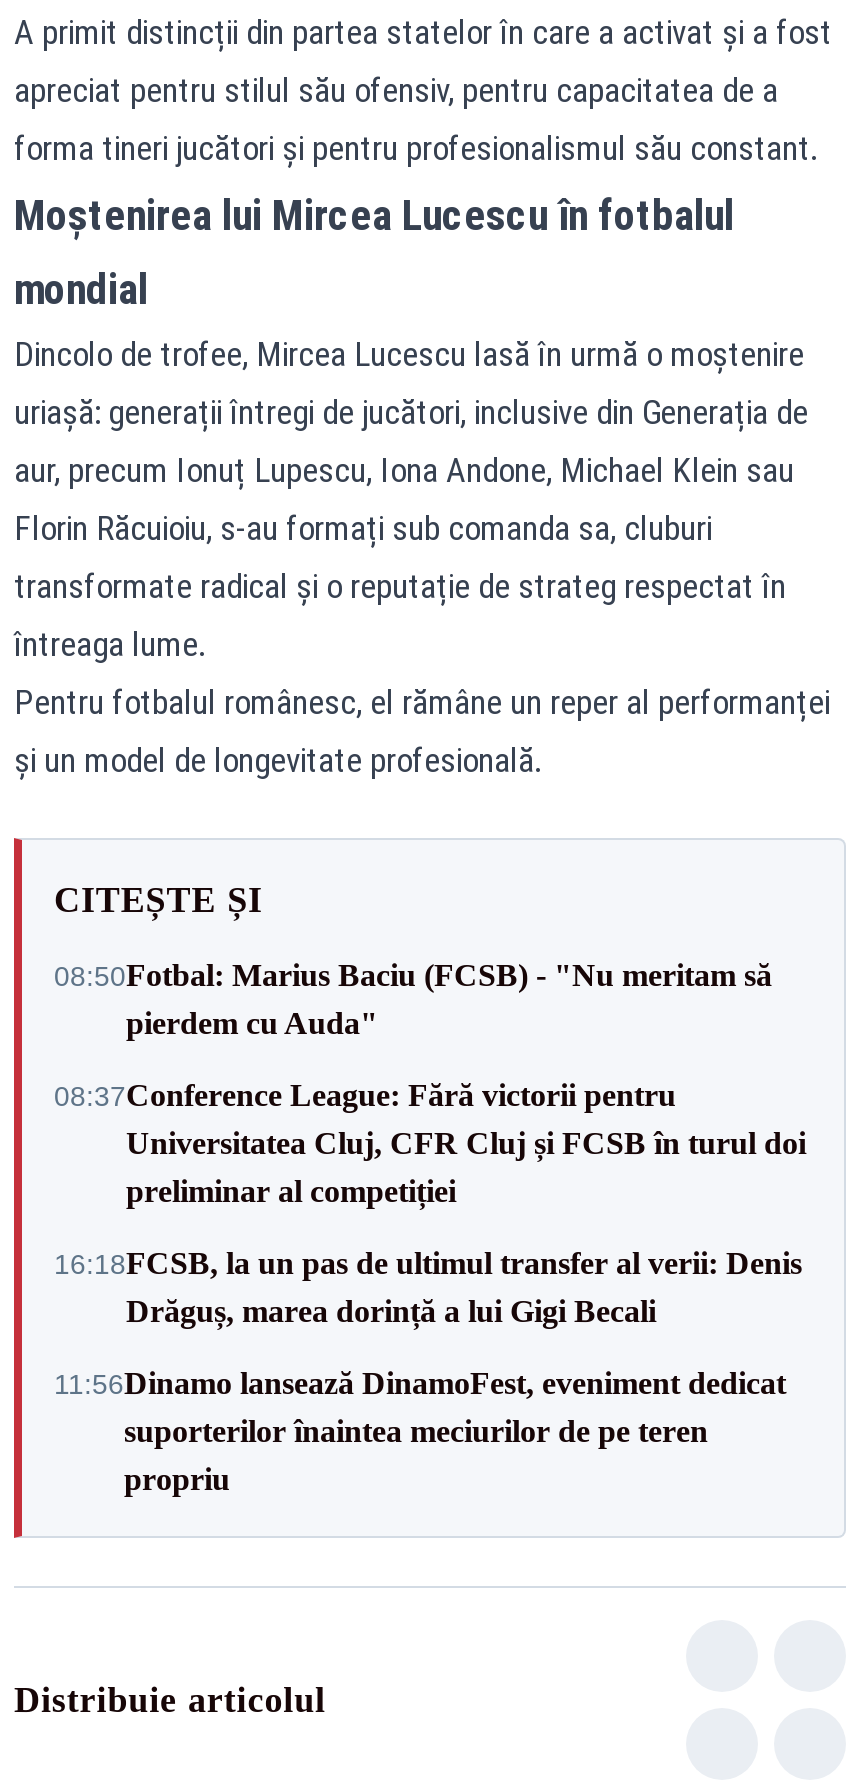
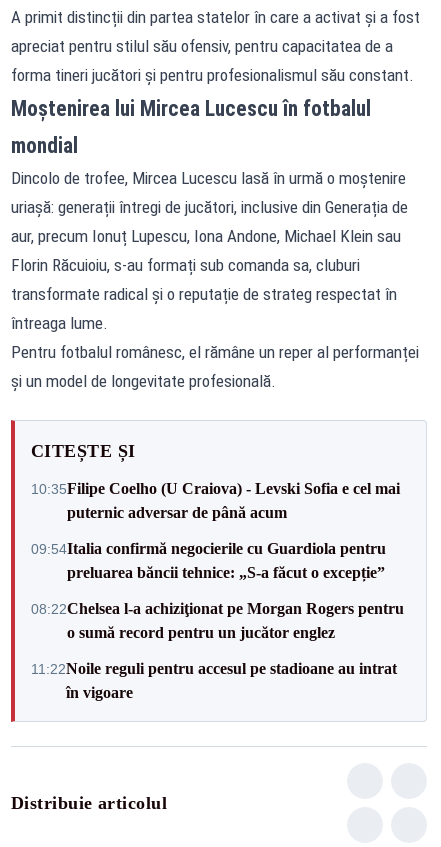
- 08:50Fotbal: Marius Baciu (FCSB) - "Nu meritam să
- pierdem cu Auda"
+ 10:35Filipe Coelho (U Craiova) - Levski Sofia e cel mai
+ puternic adversar de până acum

- 08:37Conference League: Fără victorii pentru
- Universitatea Cluj, CFR Cluj și FCSB în turul doi
- preliminar al competiției
+ 09:54Italia confirmă negocierile cu Guardiola pentru
+ preluarea băncii tehnice: „S-a făcut o excepție”

- 16:18FCSB, la un pas de ultimul transfer al verii: Denis
- Drăguș, marea dorință a lui Gigi Becali
+ 08:22Chelsea l-a achiziţionat pe Morgan Rogers pentru
+ o sumă record pentru un jucător englez

- 11:56Dinamo lansează DinamoFest, eveniment dedicat
- suporterilor înaintea meciurilor de pe teren
- propriu
+ 11:22Noile reguli pentru accesul pe stadioane au intrat
+ în vigoare
